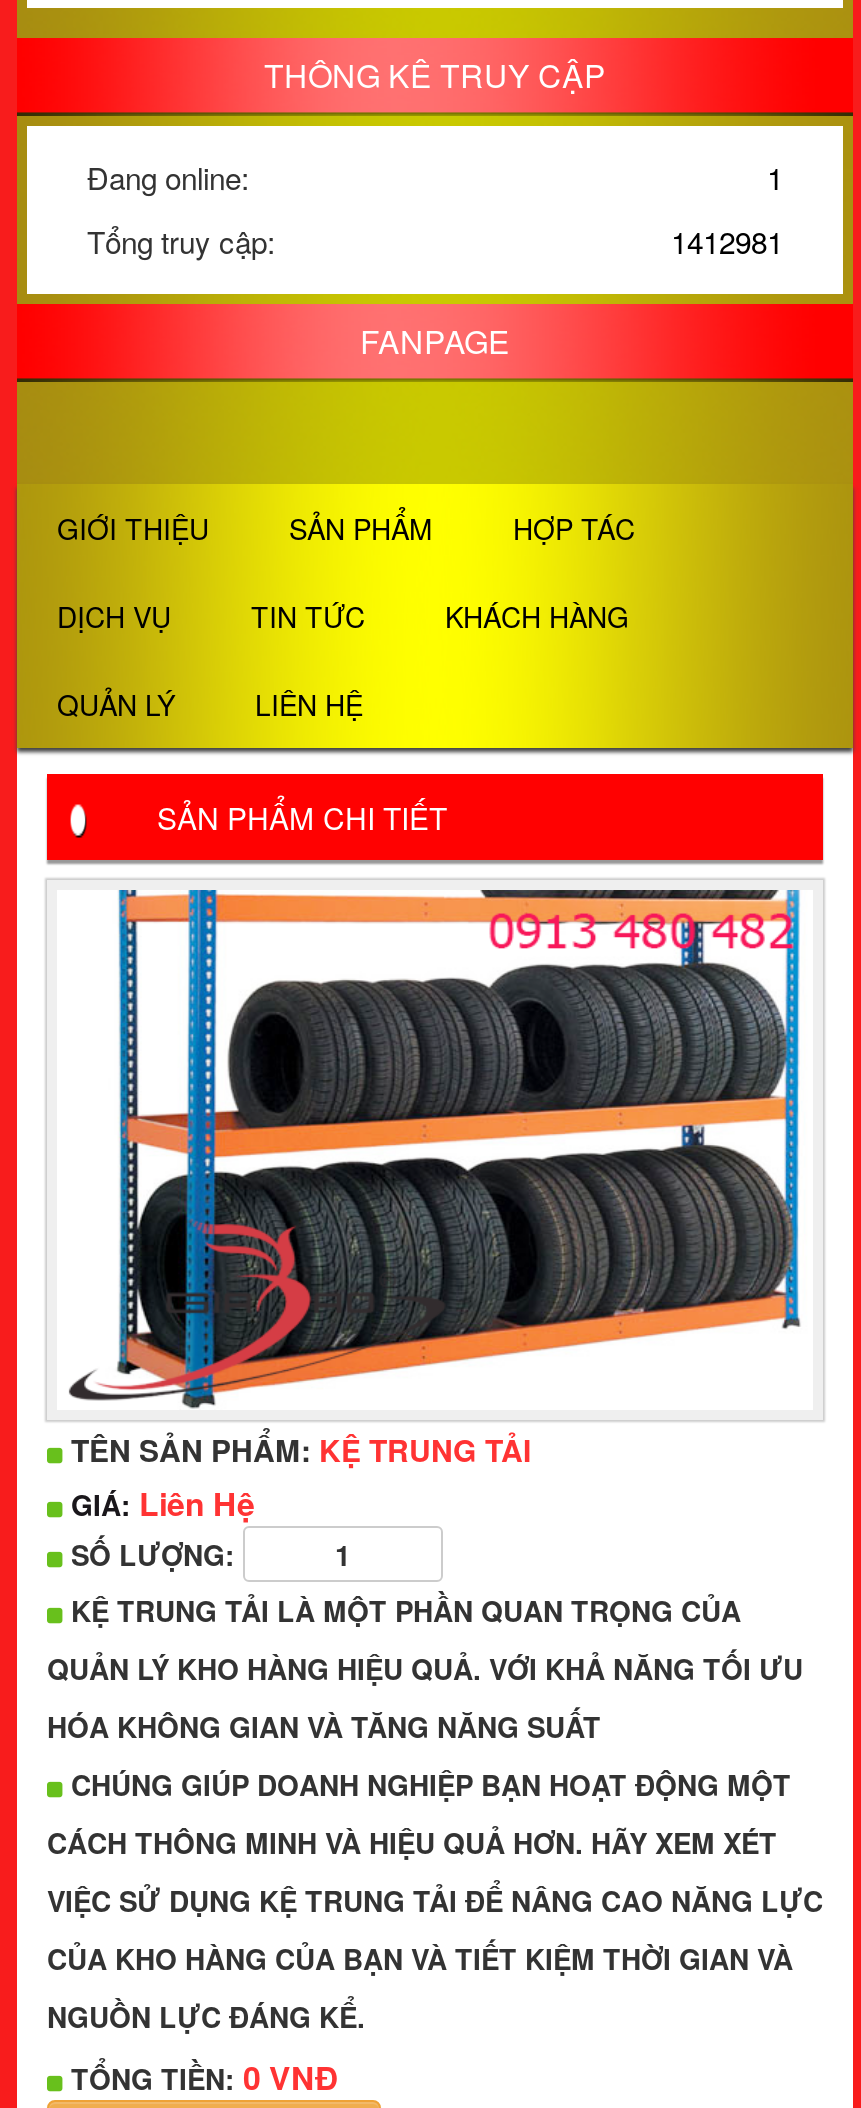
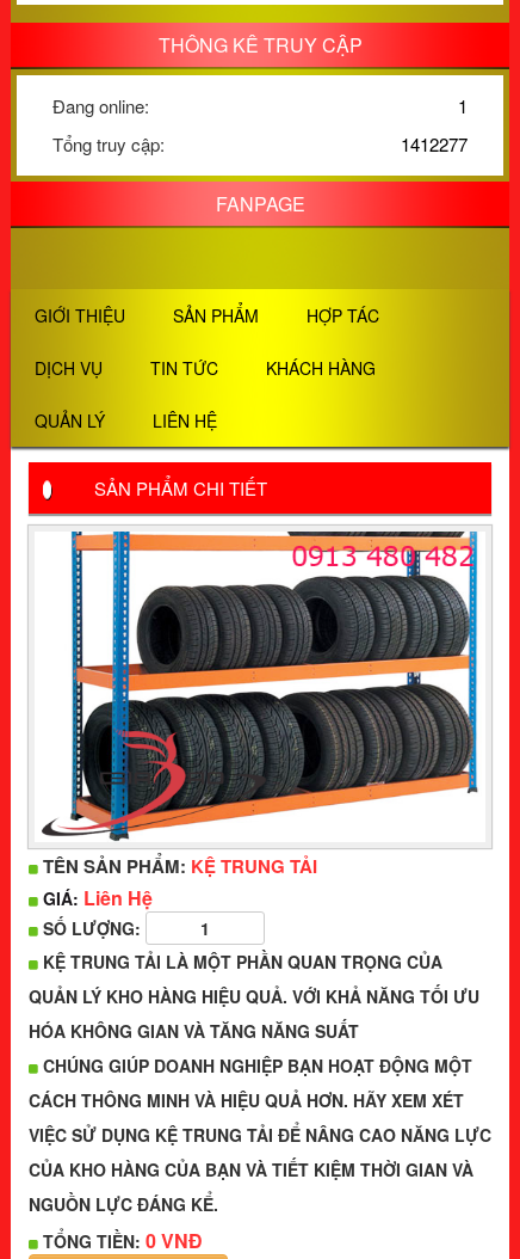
- 1412981
+ 1412277
